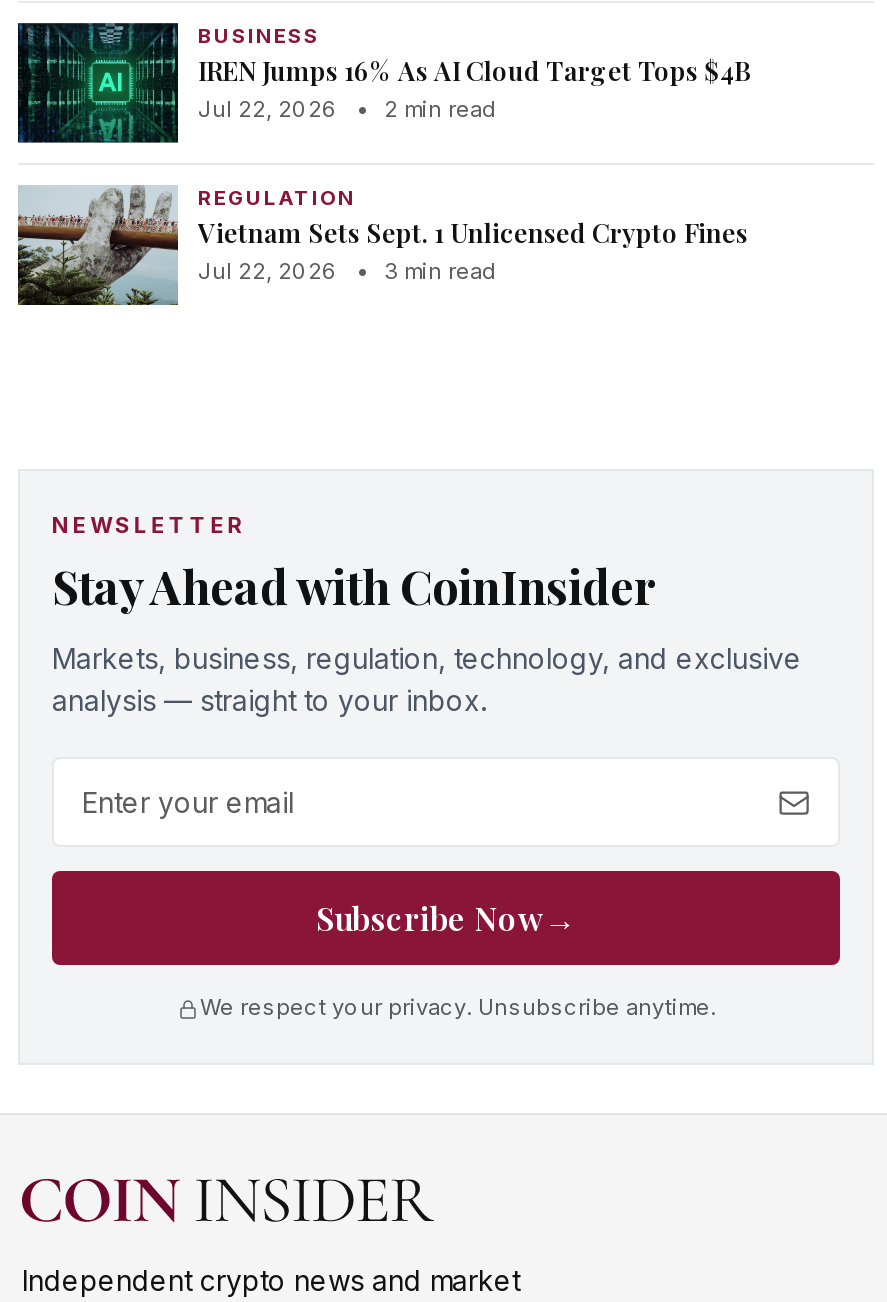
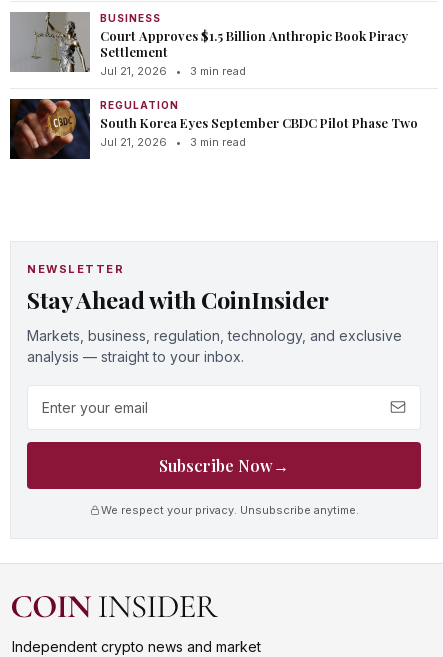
- [image]
- IREN Jumps 16% As AI Cloud Target Tops $4B
- Jul 22, 2026 • 2 min read
+ [image]
+ Court Approves $1.5 Billion Anthropic Book Piracy
+ Settlement
+ Jul 21, 2026 • 3 min read

- [image]
- Vietnam Sets Sept. 1 Unlicensed Crypto Fines
- Jul 22, 2026 • 3 min read
+ [image]
+ South Korea Eyes September CBDC Pilot Phase Two
+ Jul 21, 2026 • 3 min read
